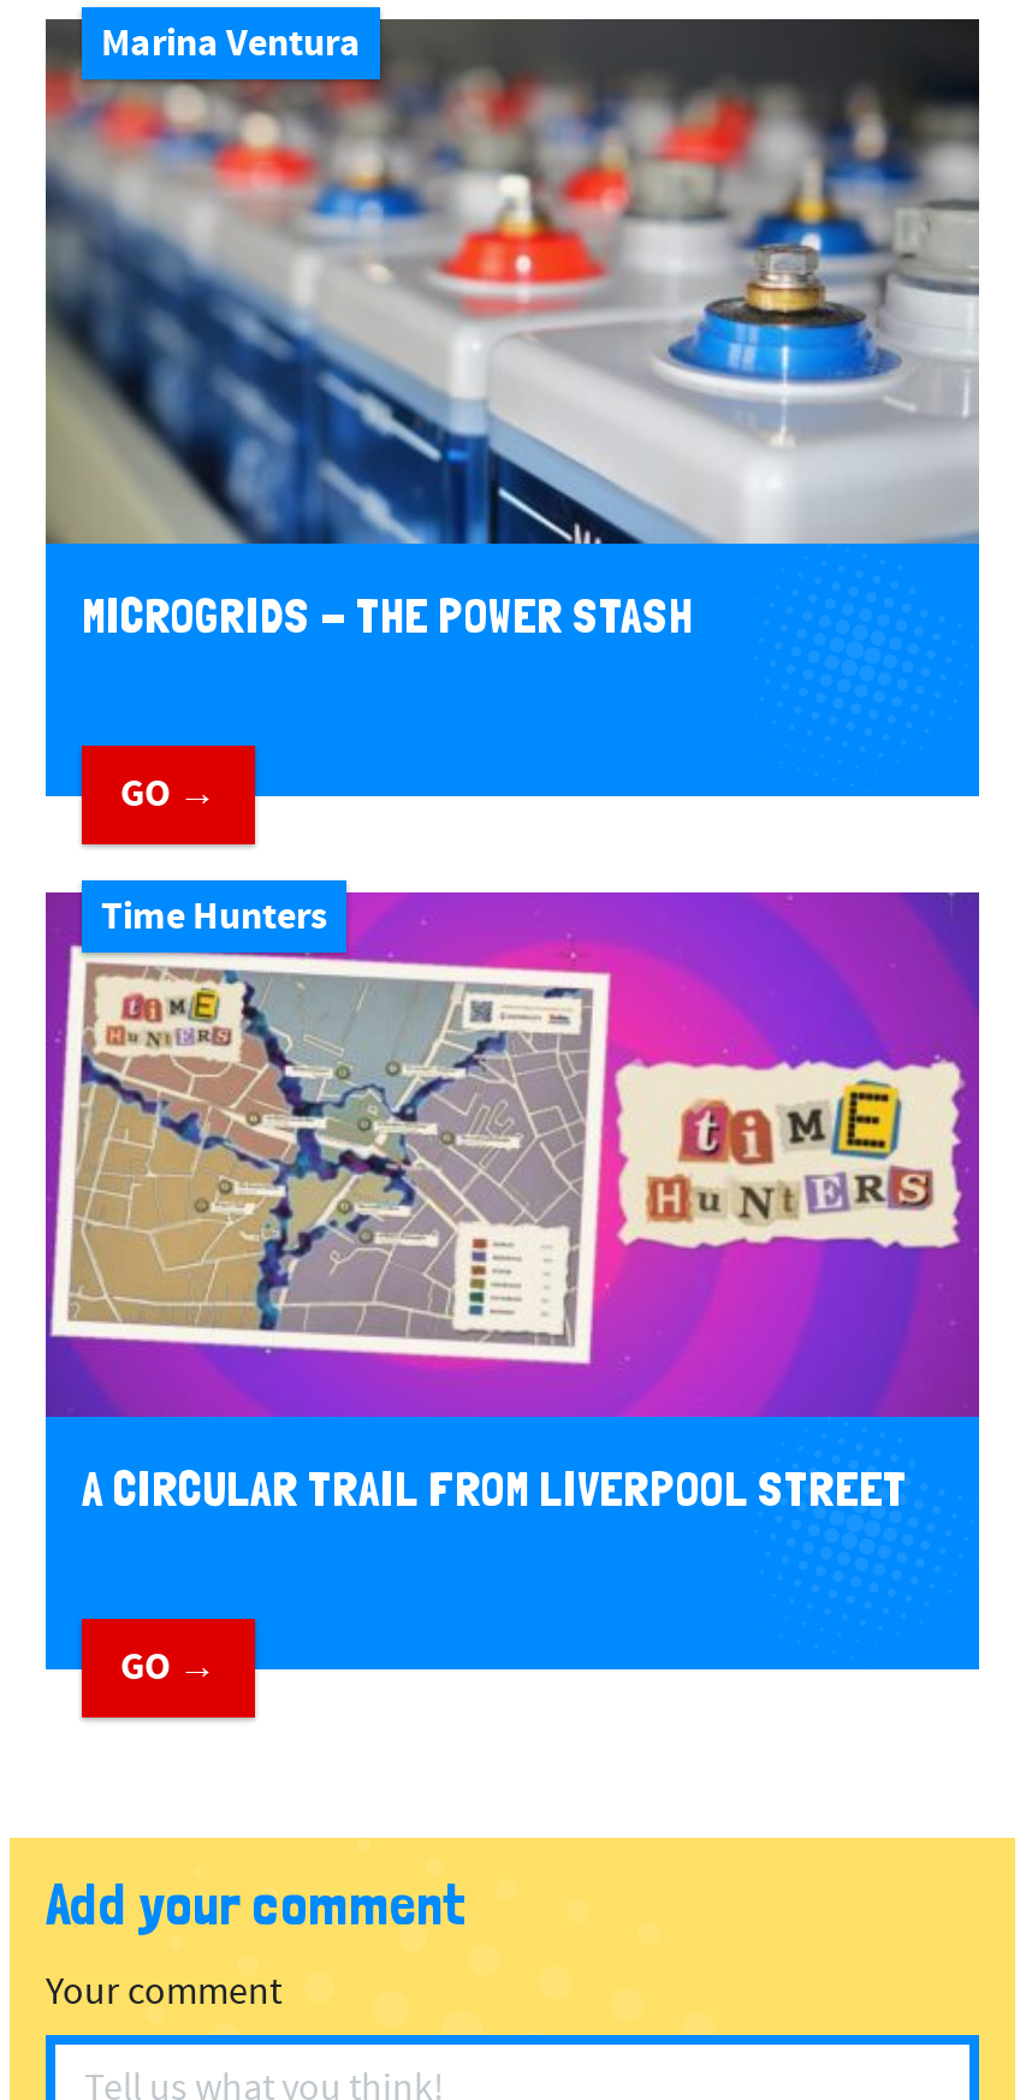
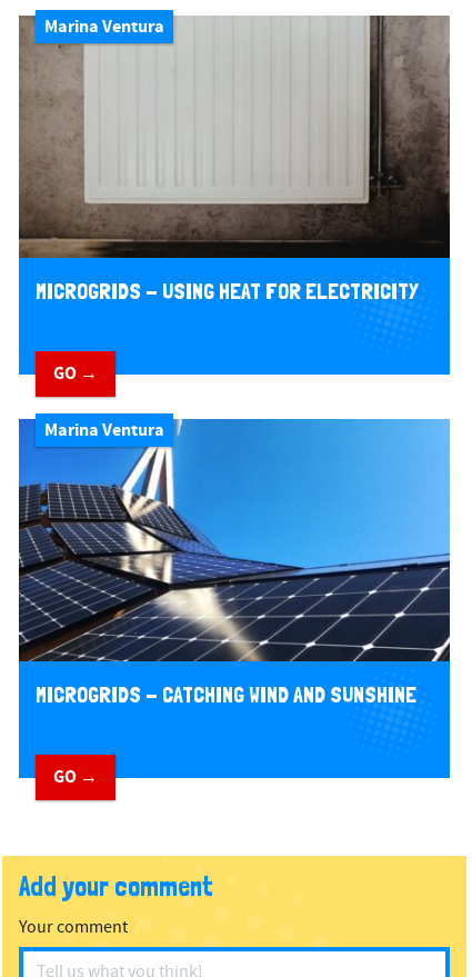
- [image]
- MICROGRIDS - THE POWER STASH
+ [image]
+ MICROGRIDS - USING HEAT FOR ELECTRICITY

- [image]
- Time Hunters
+ [image]
+ Marina Ventura

- A CIRCULAR TRAIL FROM LIVERPOOL STREET
+ MICROGRIDS - CATCHING WIND AND SUNSHINE
